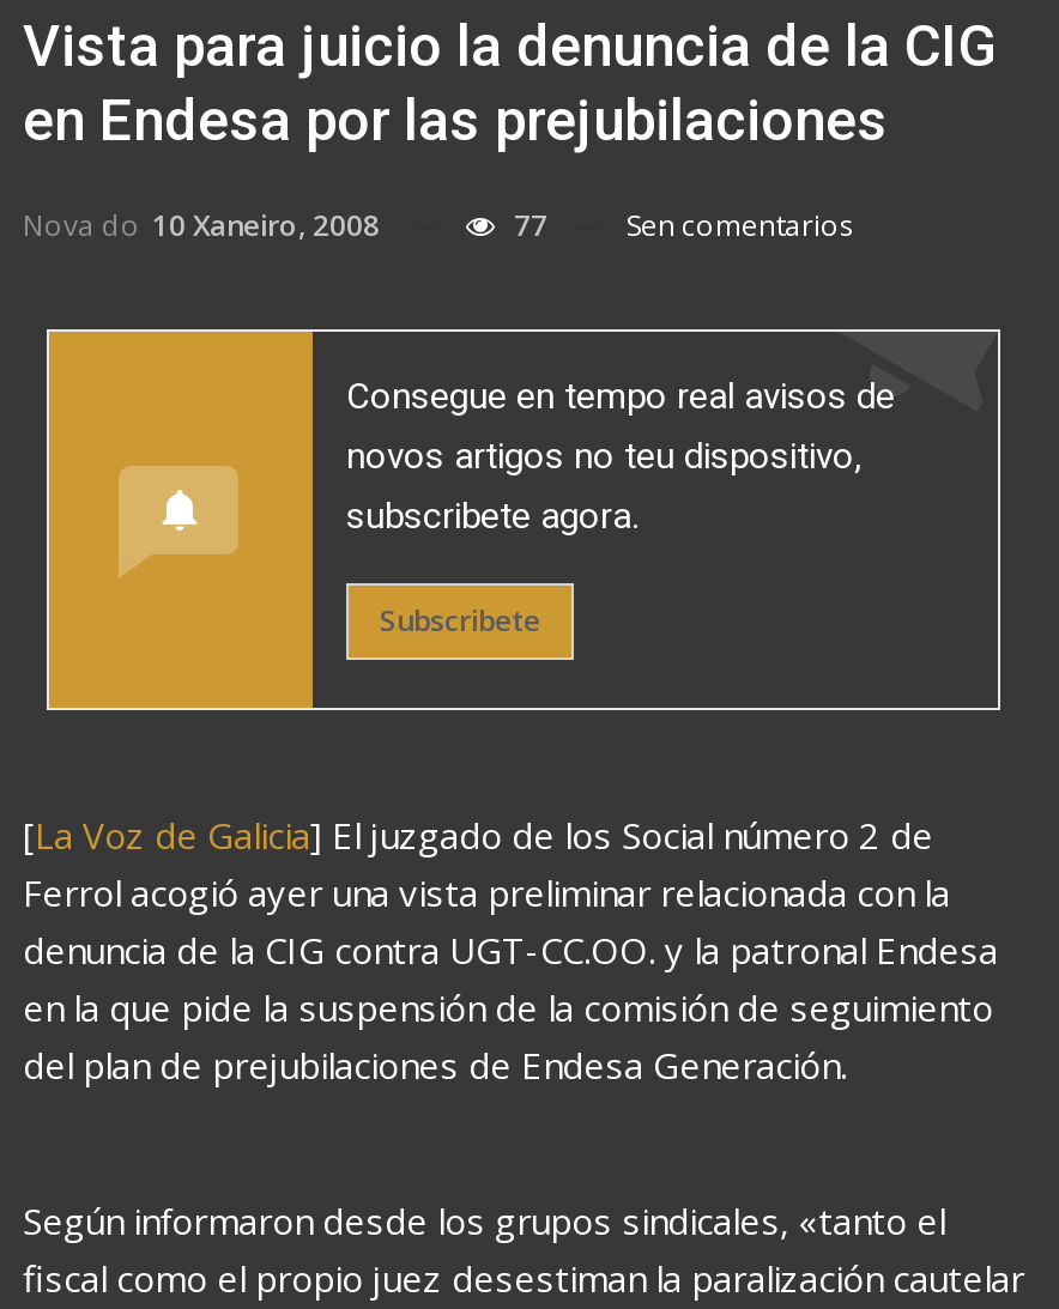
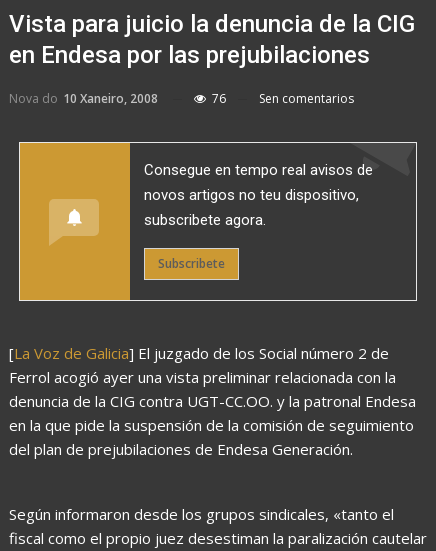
- 77 Sen comentarios
+ 76 Sen comentarios
